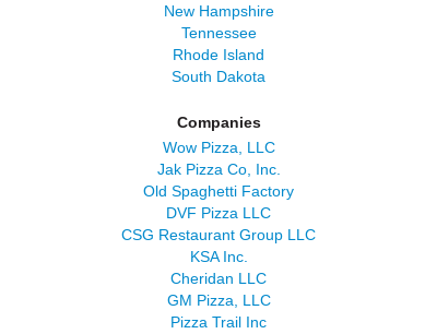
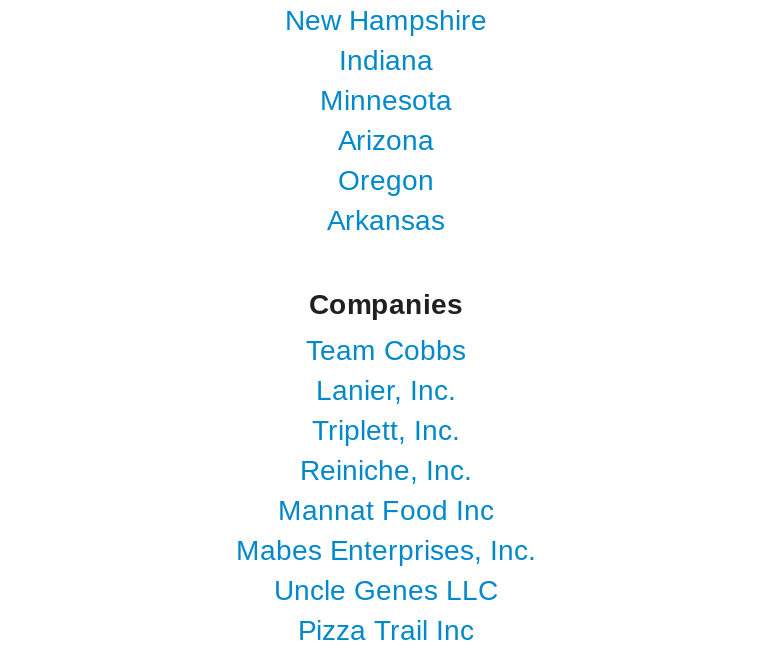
- Tennessee
- Rhode Island
- South Dakota
+ Indiana
+ Minnesota
+ Arizona
+ Oregon
+ Arkansas

moved down: Companies

- Wow Pizza, LLC
- Jak Pizza Co, Inc.
- Old Spaghetti Factory
- DVF Pizza LLC
- CSG Restaurant Group LLC
- KSA Inc.
- Cheridan LLC
- GM Pizza, LLC
+ Team Cobbs
+ Lanier, Inc.
+ Triplett, Inc.
+ Reiniche, Inc.
+ Mannat Food Inc
+ Mabes Enterprises, Inc.
+ Uncle Genes LLC
